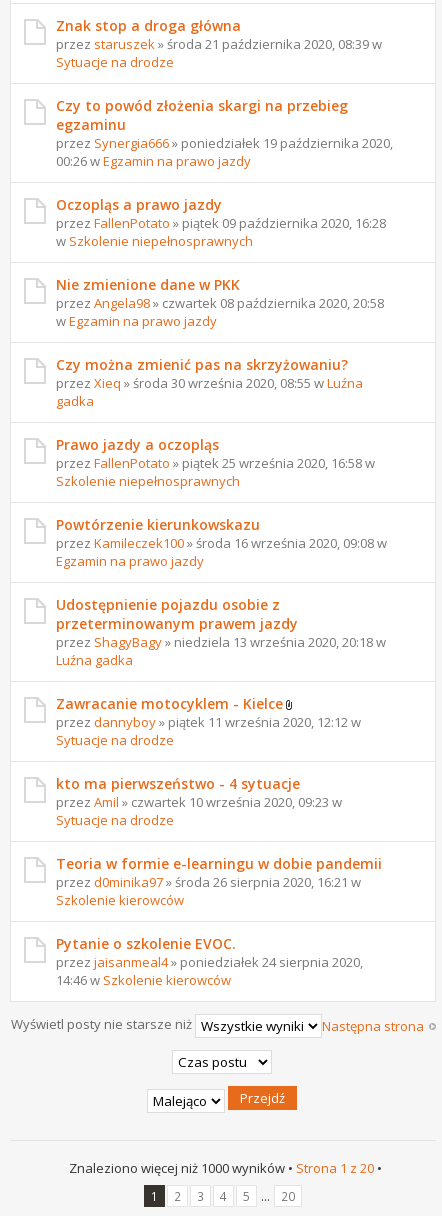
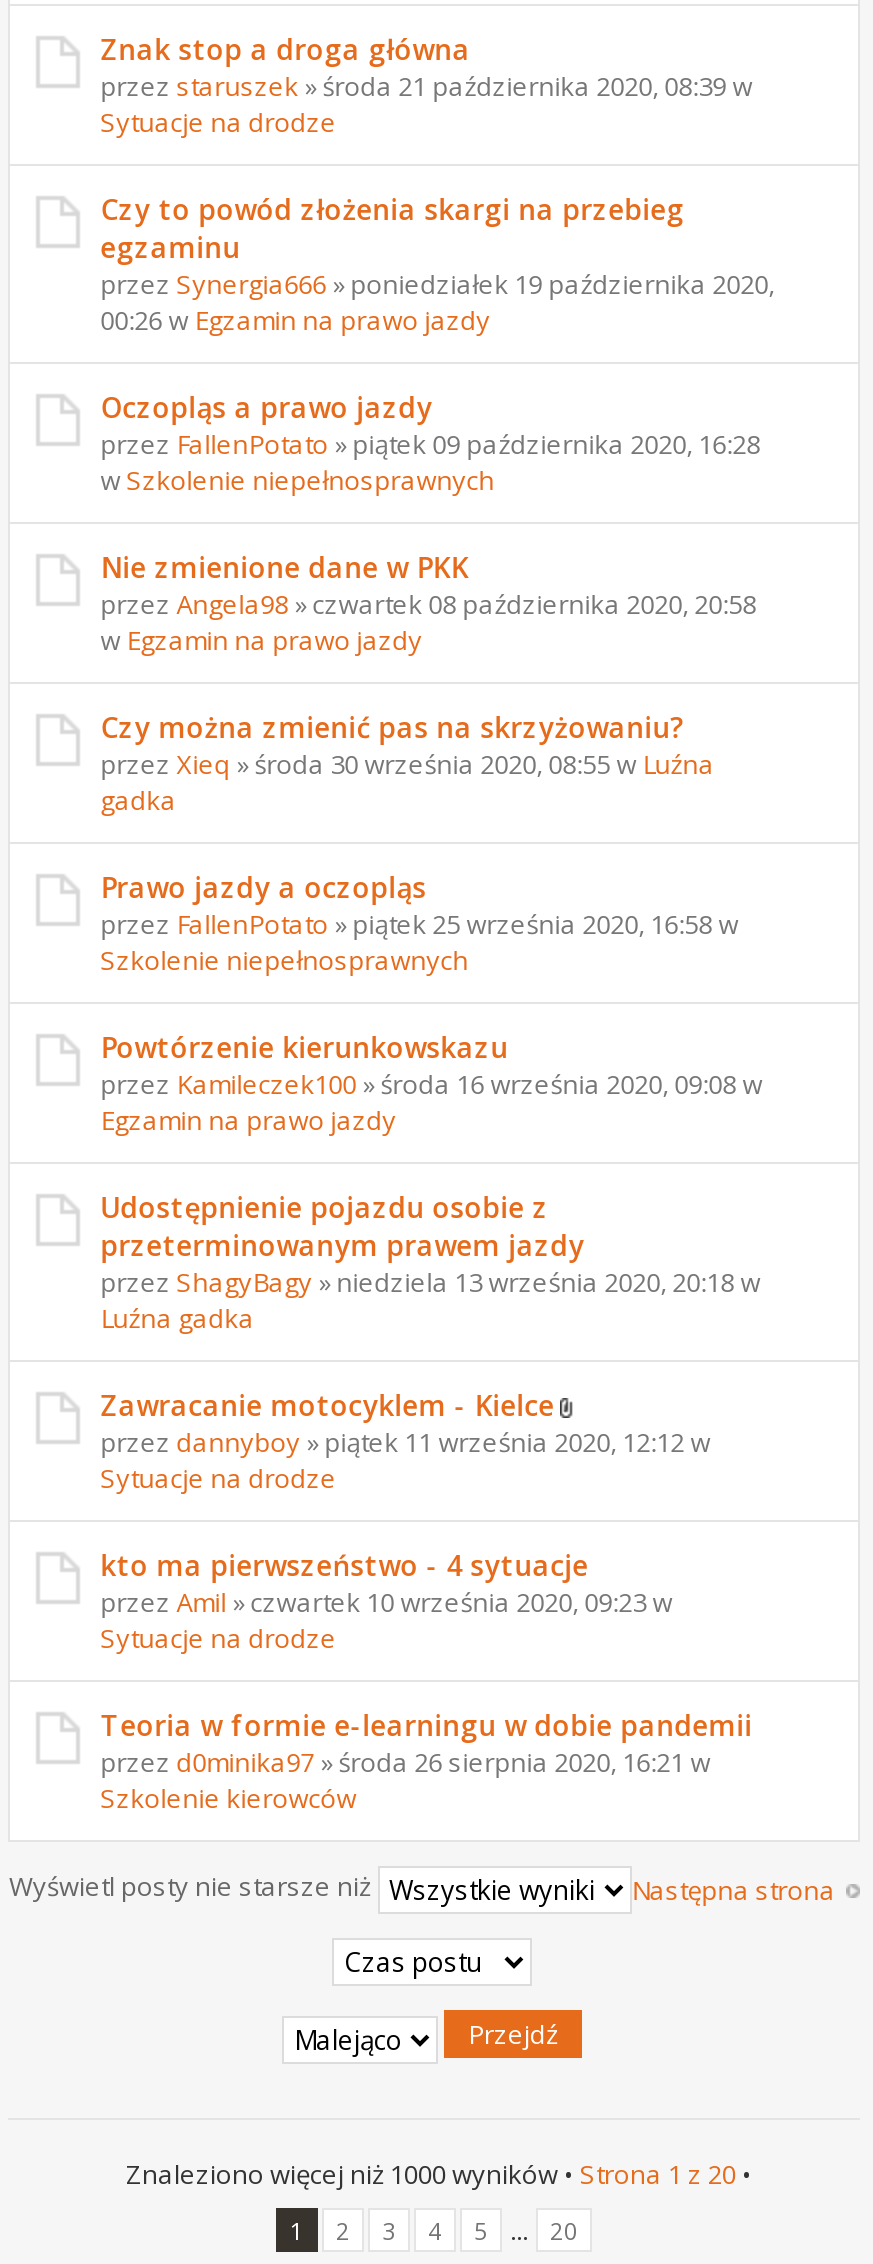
- Pytanie o szkolenie EVOC.
- przez jaisanmeal4» poniedziałek 24 sierpnia 2020,
- 14:46 w Szkolenie kierowców
